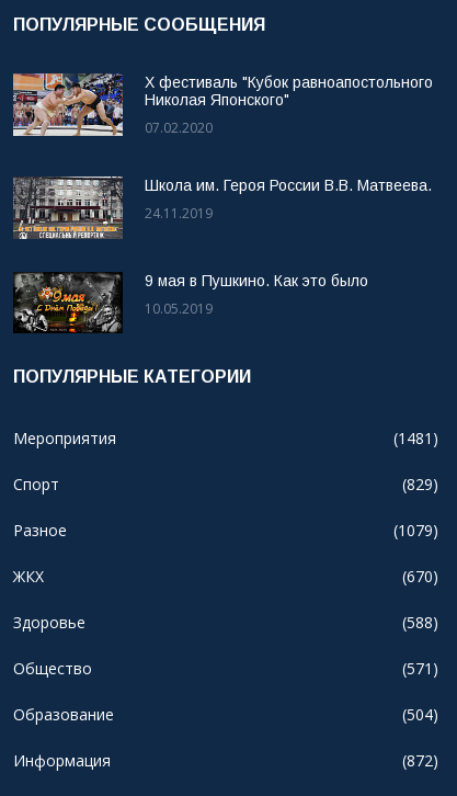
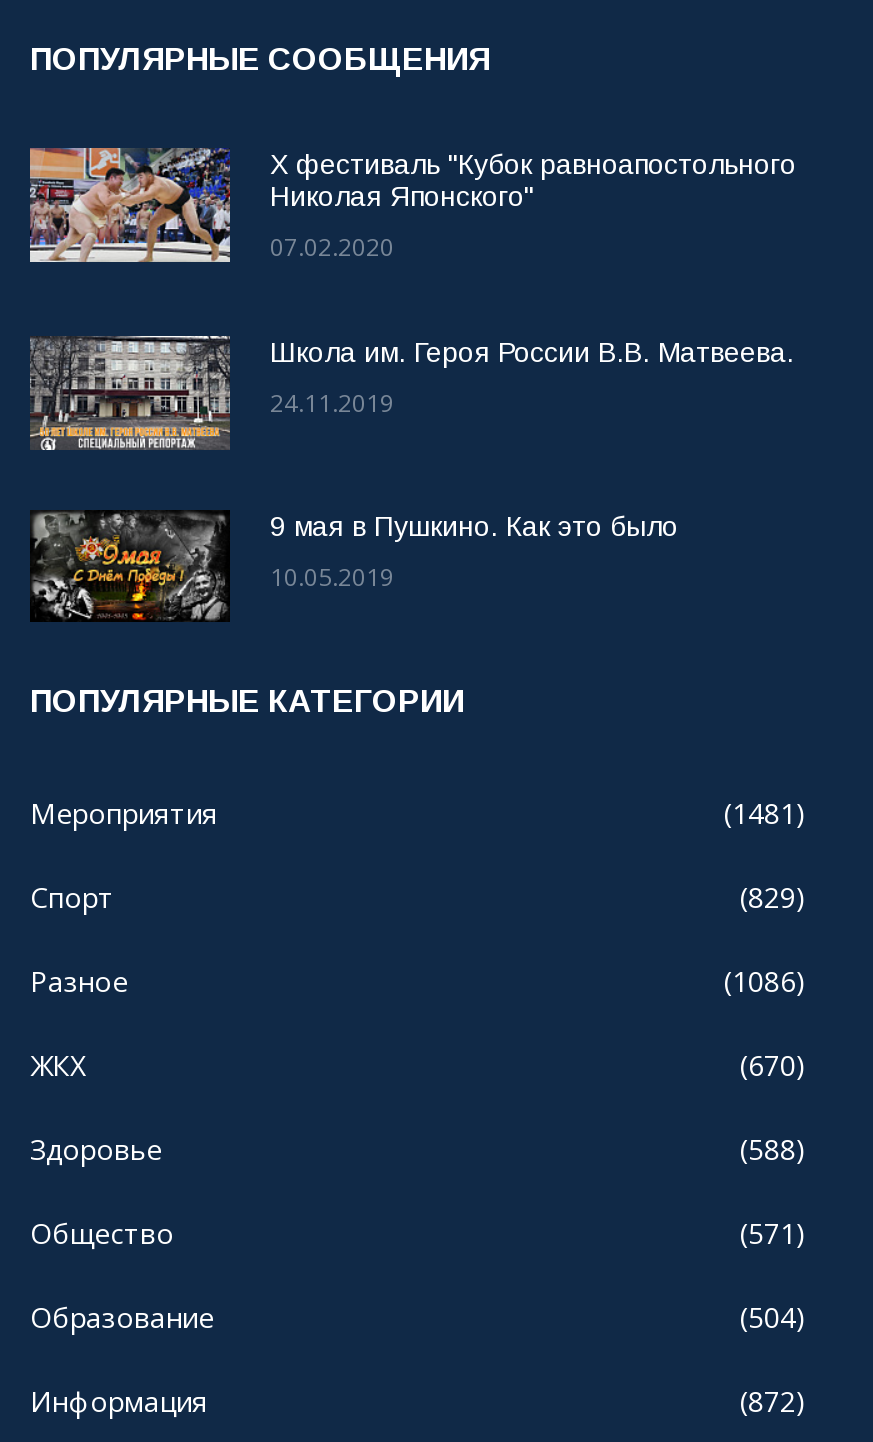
- (1079)
+ (1086)
